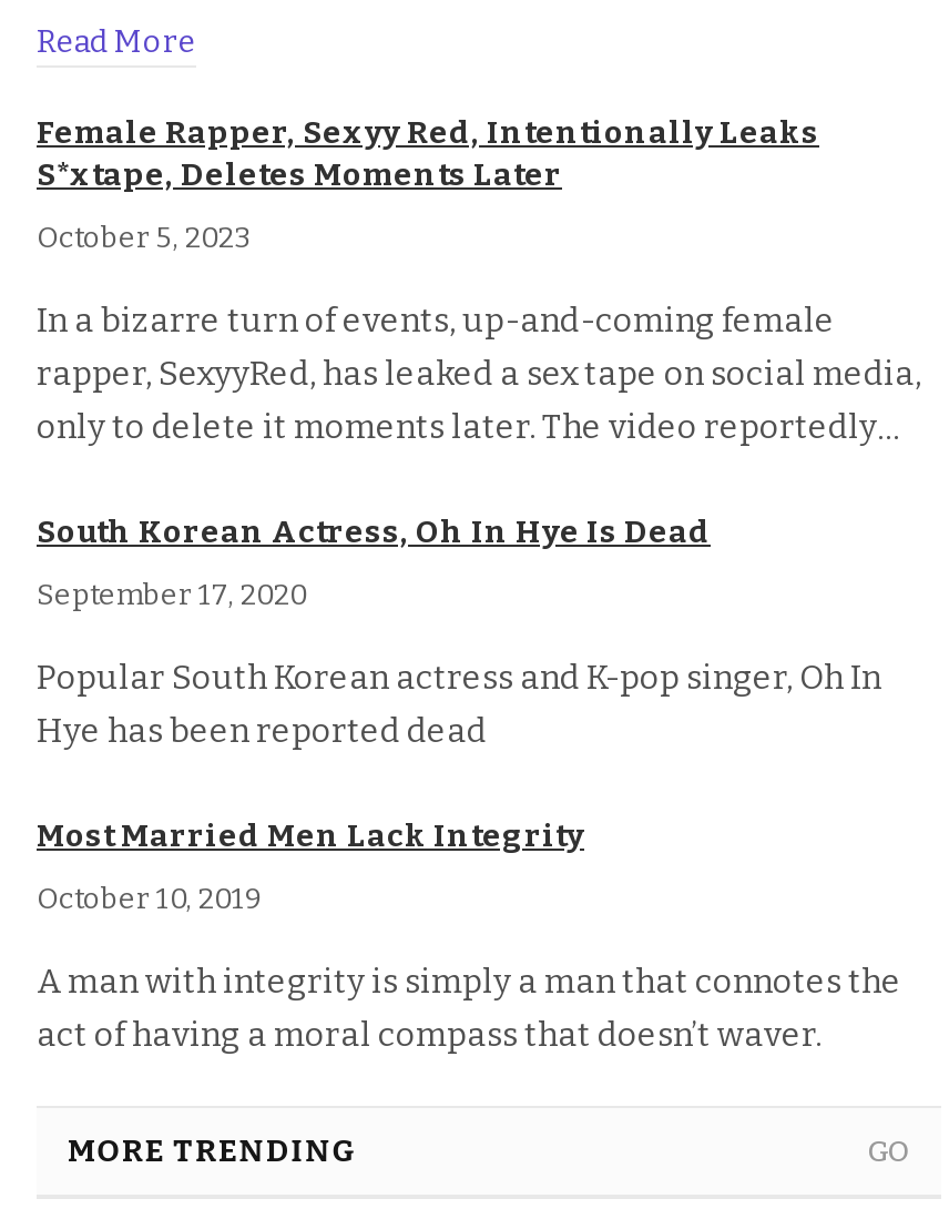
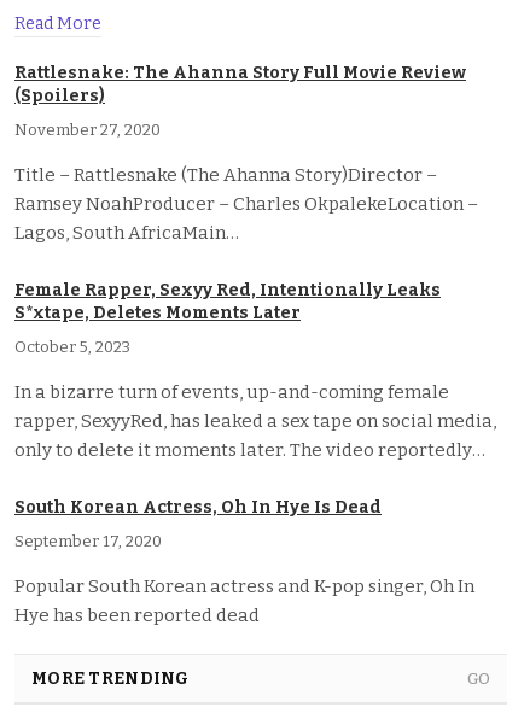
+ Rattlesnake: The Ahanna Story Full Movie Review
+ (Spoilers)
+ November 27, 2020
+ Title – Rattlesnake (The Ahanna Story)Director –
+ Ramsey NoahProducer – Charles OkpalekeLocation –
+ Lagos, South AfricaMain…

moved down: Female Rapper, Sexyy Red, Intentionally Leaks | S*xtape, Deletes Moments Later | October 5, 2023 | ... | Popular South Korean actress and K-pop singer, Oh In | Hye has been reported dead

- Most Married Men Lack Integrity
- October 10, 2019
- A man with integrity is simply a man that connotes the
- act of having a moral compass that doesn’t waver.
